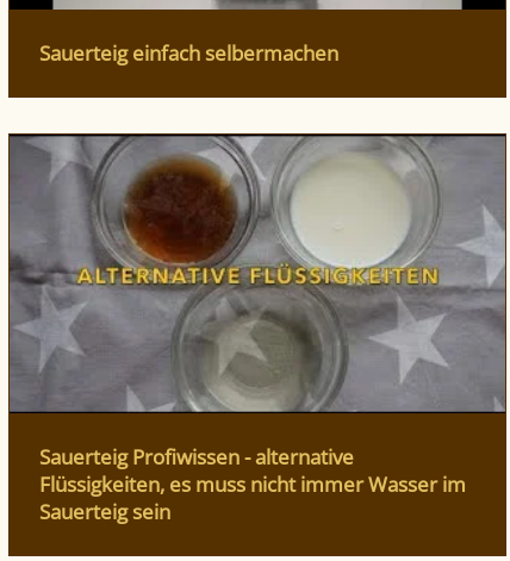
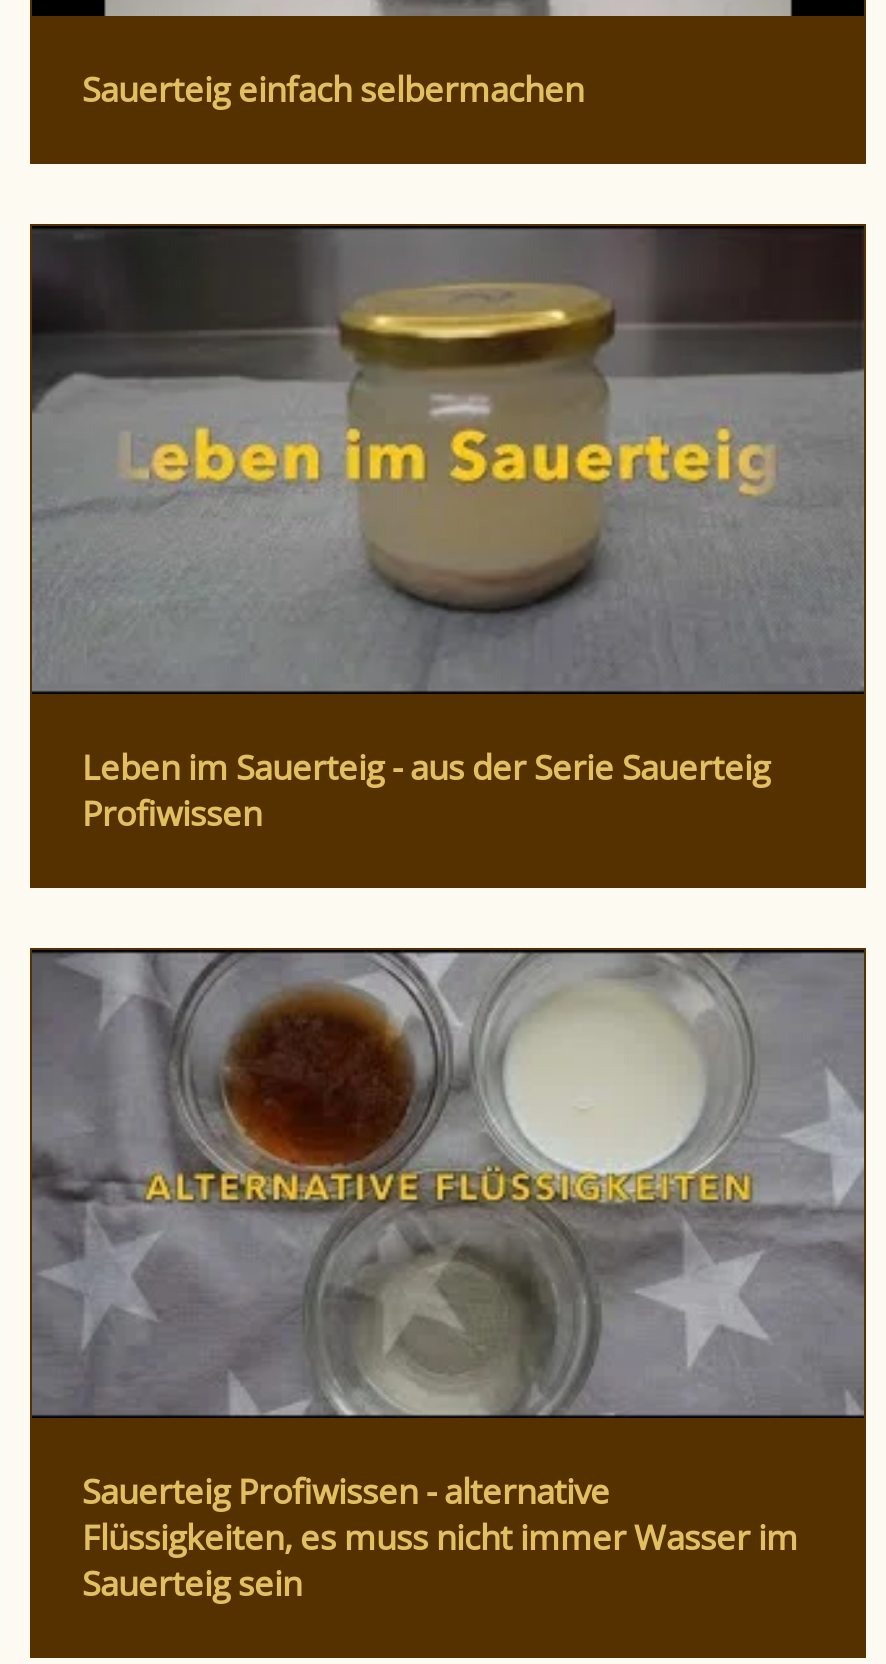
+ [image]
+ Leben im Sauerteig - aus der Serie Sauerteig
+ Profiwissen
